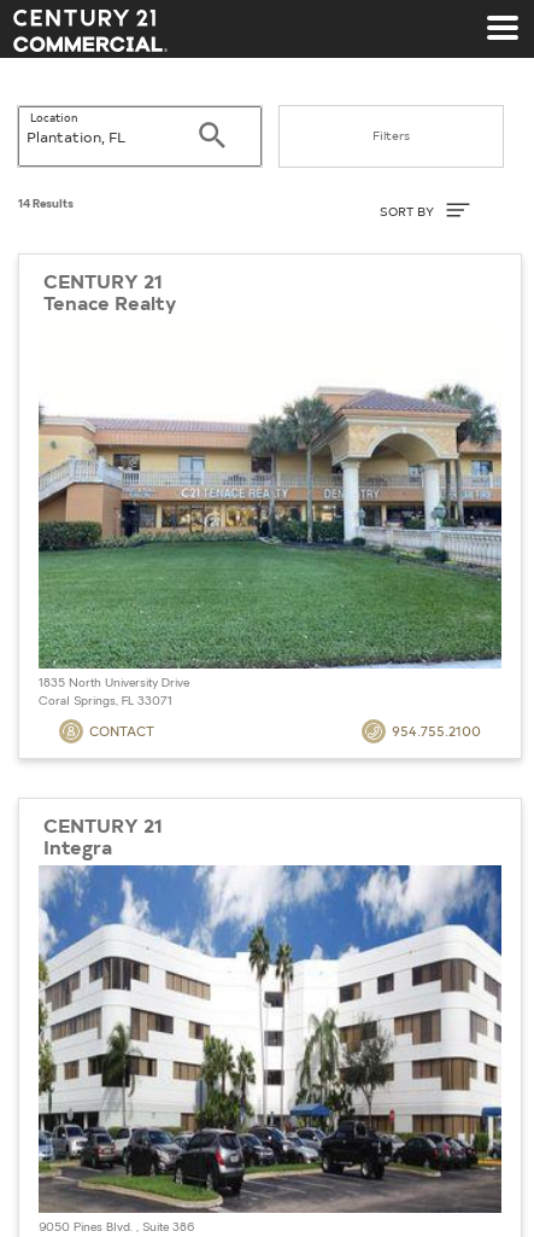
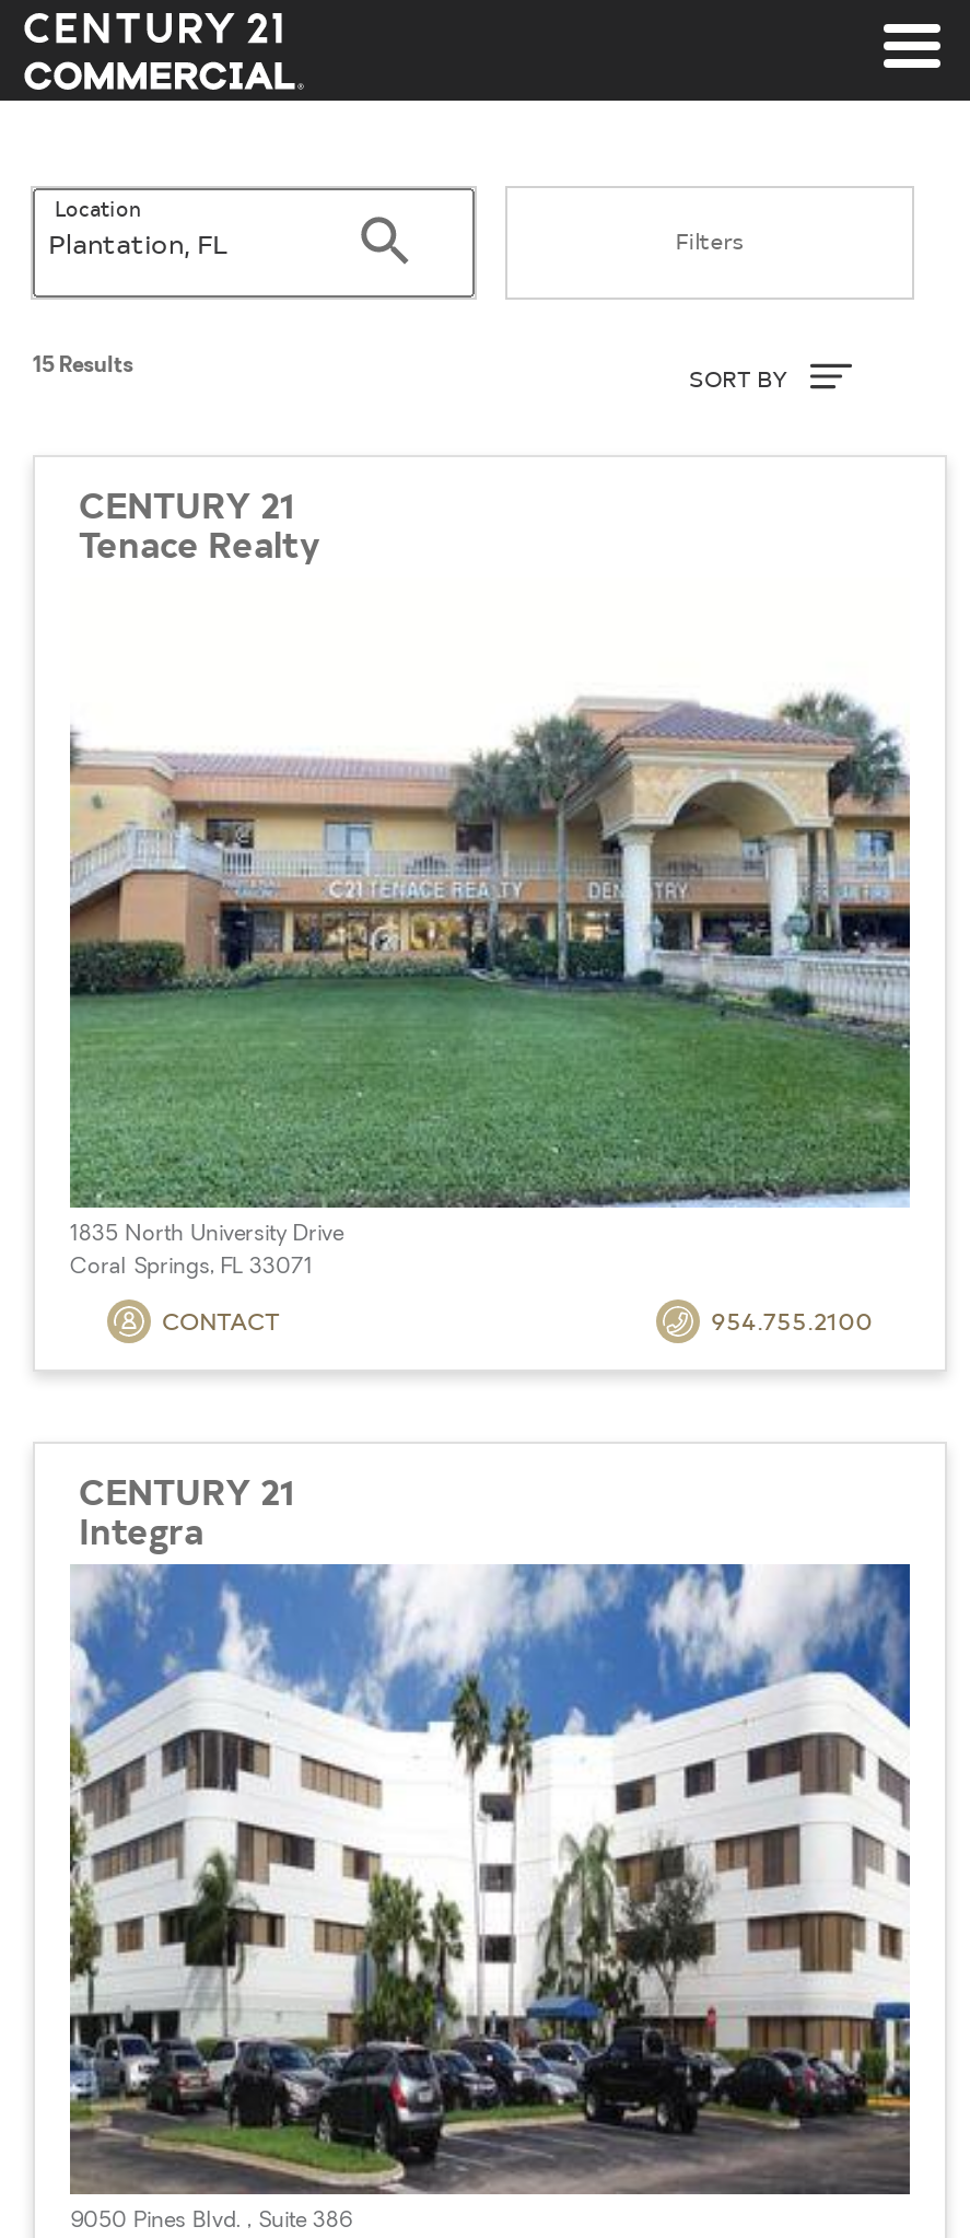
- 14 Results
+ 15 Results
